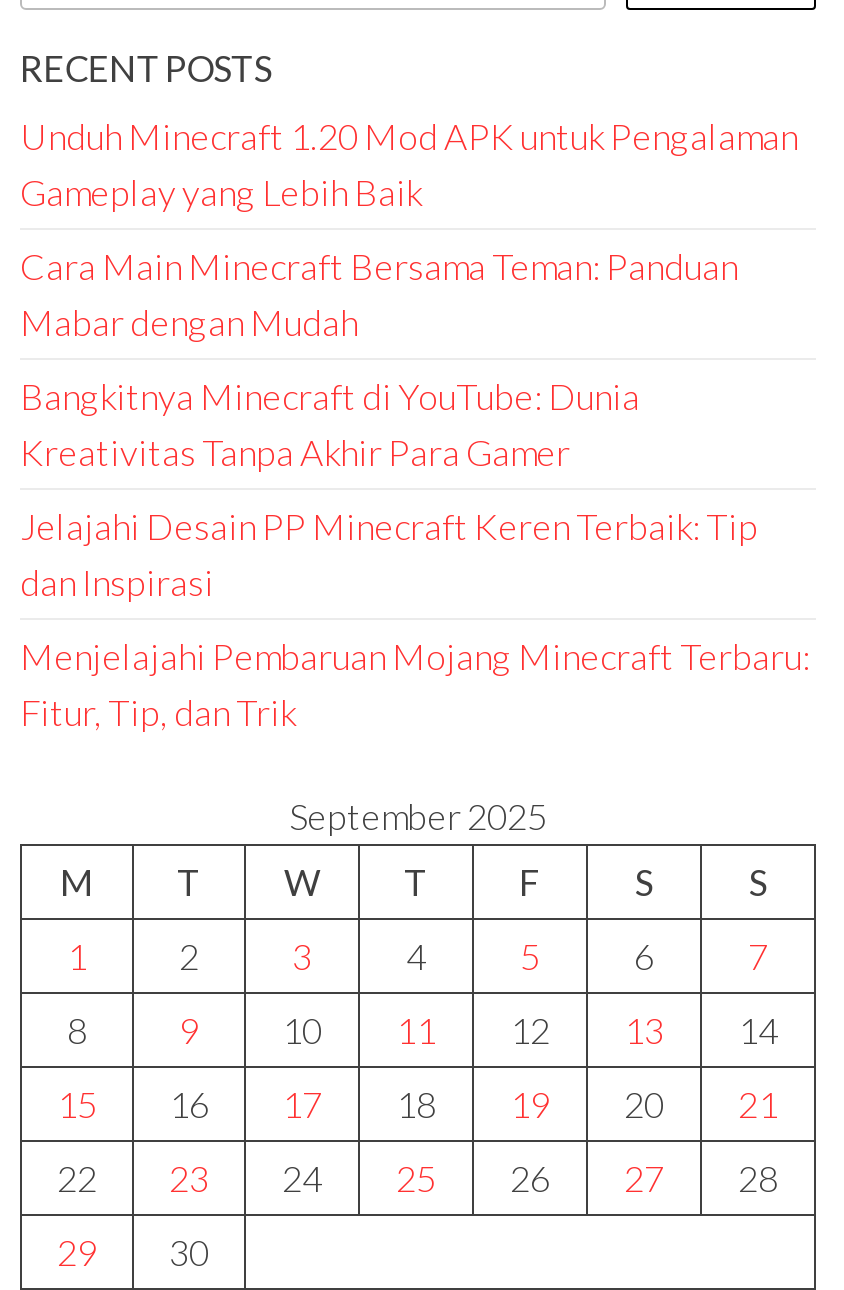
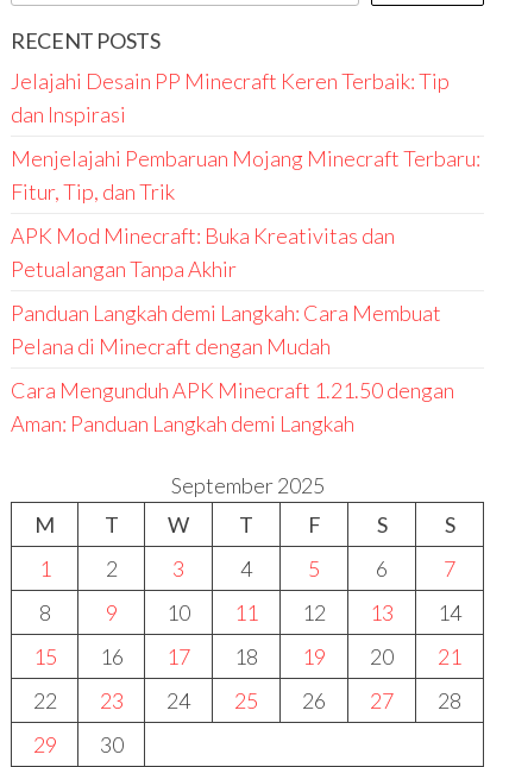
- Unduh Minecraft 1.20 Mod APK untuk Pengalaman
- Gameplay yang Lebih Baik
- Cara Main Minecraft Bersama Teman: Panduan
- Mabar dengan Mudah
- Bangkitnya Minecraft di YouTube: Dunia
- Kreativitas Tanpa Akhir Para Gamer

moved up: Jelajahi Desain PP Minecraft Keren Terbaik: Tip | dan Inspirasi | Menjelajahi Pembaruan Mojang Minecraft Terbaru: | Fitur, Tip, dan Trik

+ APK Mod Minecraft: Buka Kreativitas dan
+ Petualangan Tanpa Akhir
+ Panduan Langkah demi Langkah: Cara Membuat
+ Pelana di Minecraft dengan Mudah
+ Cara Mengunduh APK Minecraft 1.21.50 dengan
+ Aman: Panduan Langkah demi Langkah
